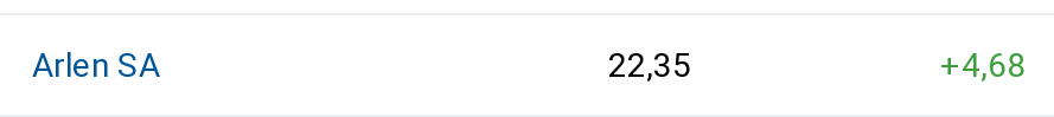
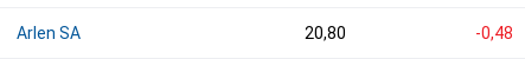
- 22,35
+ 20,80

- +4,68
+ -0,48
